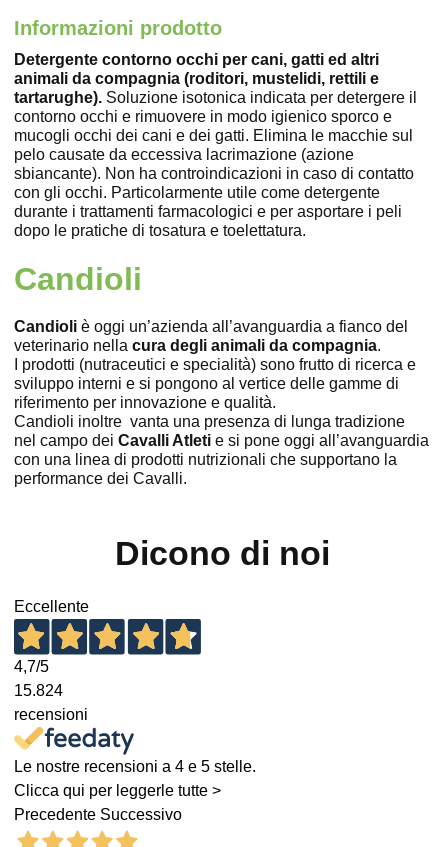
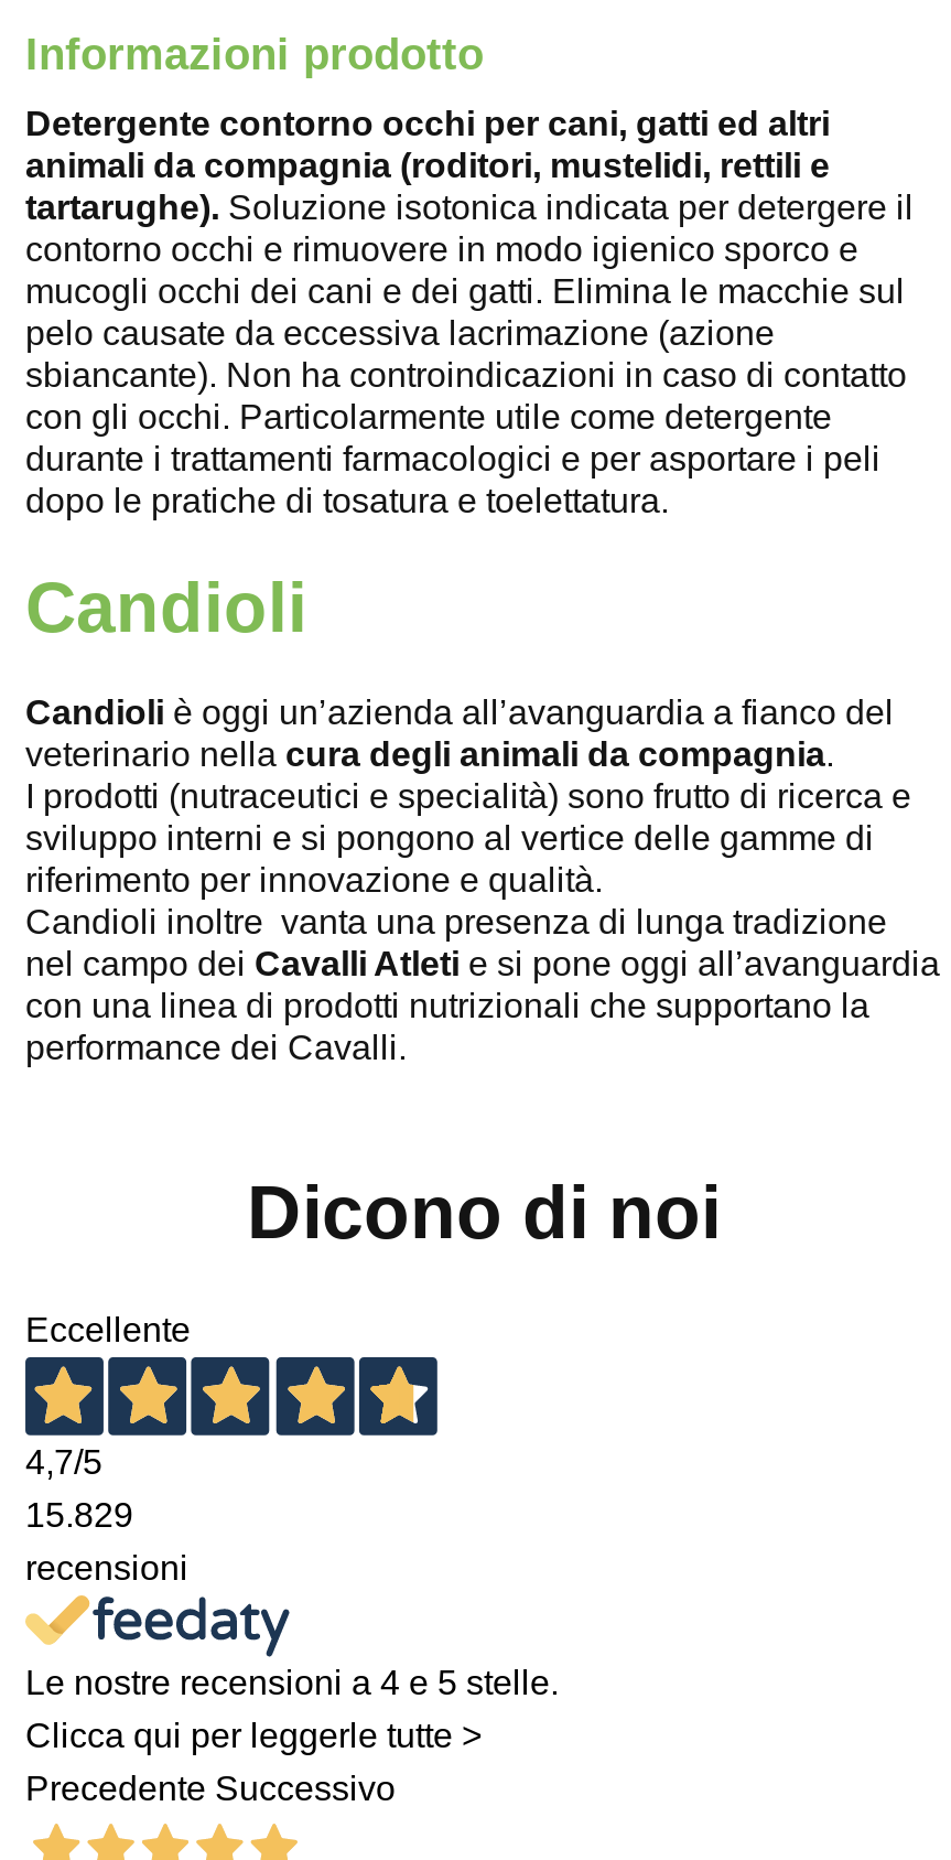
- 15.824
+ 15.829
